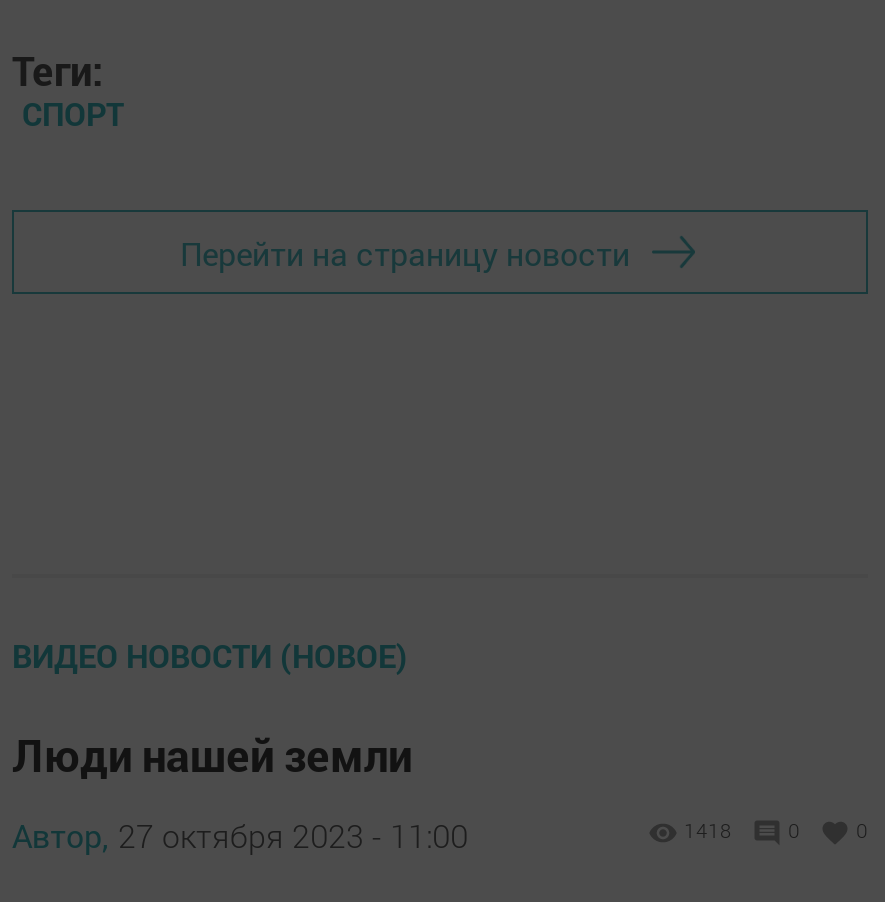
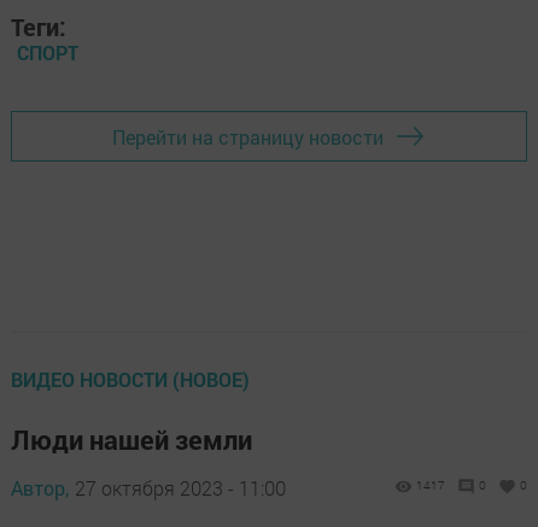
- 1418
+ 1417
